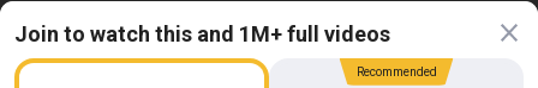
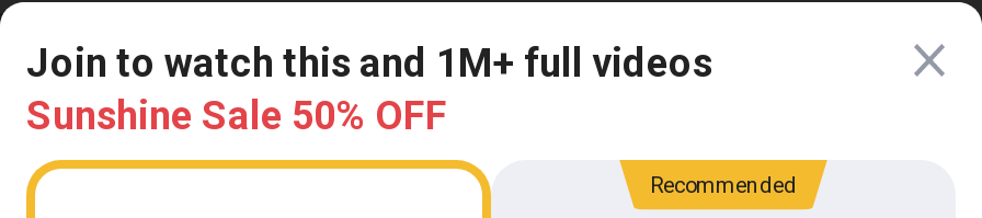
+ Sunshine Sale 50% OFF
